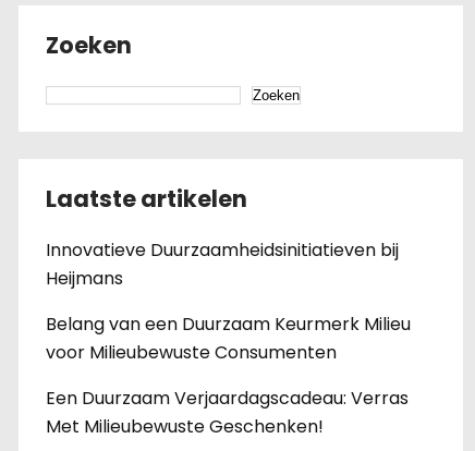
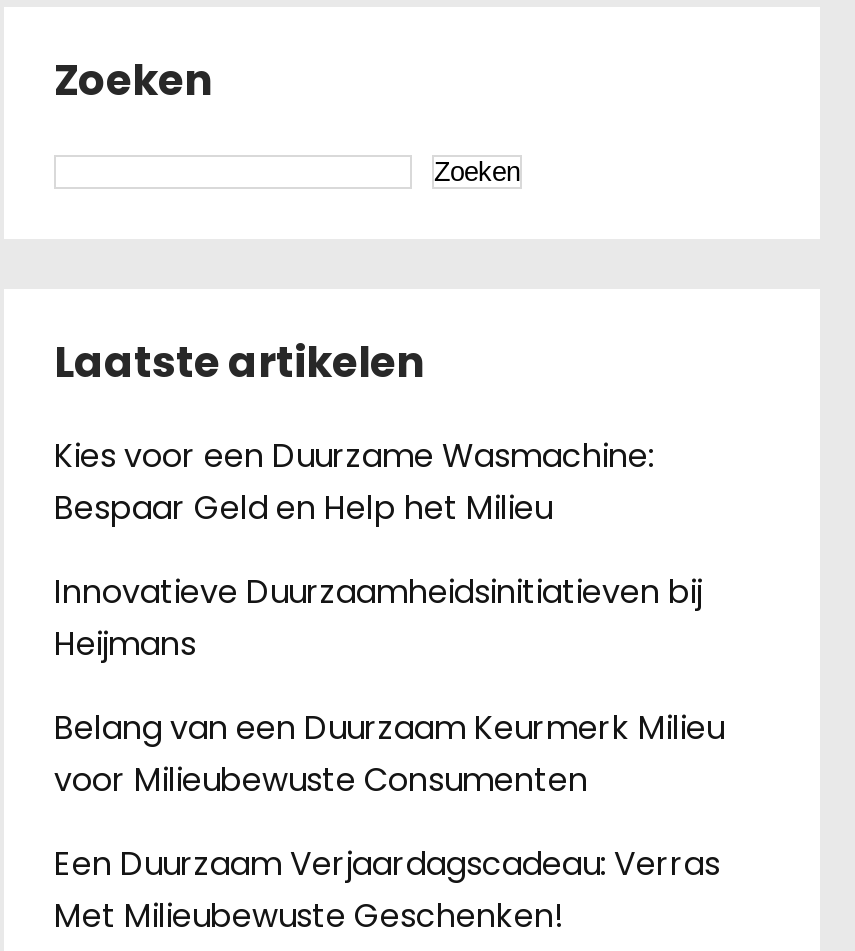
+ Kies voor een Duurzame Wasmachine:
+ Bespaar Geld en Help het Milieu
